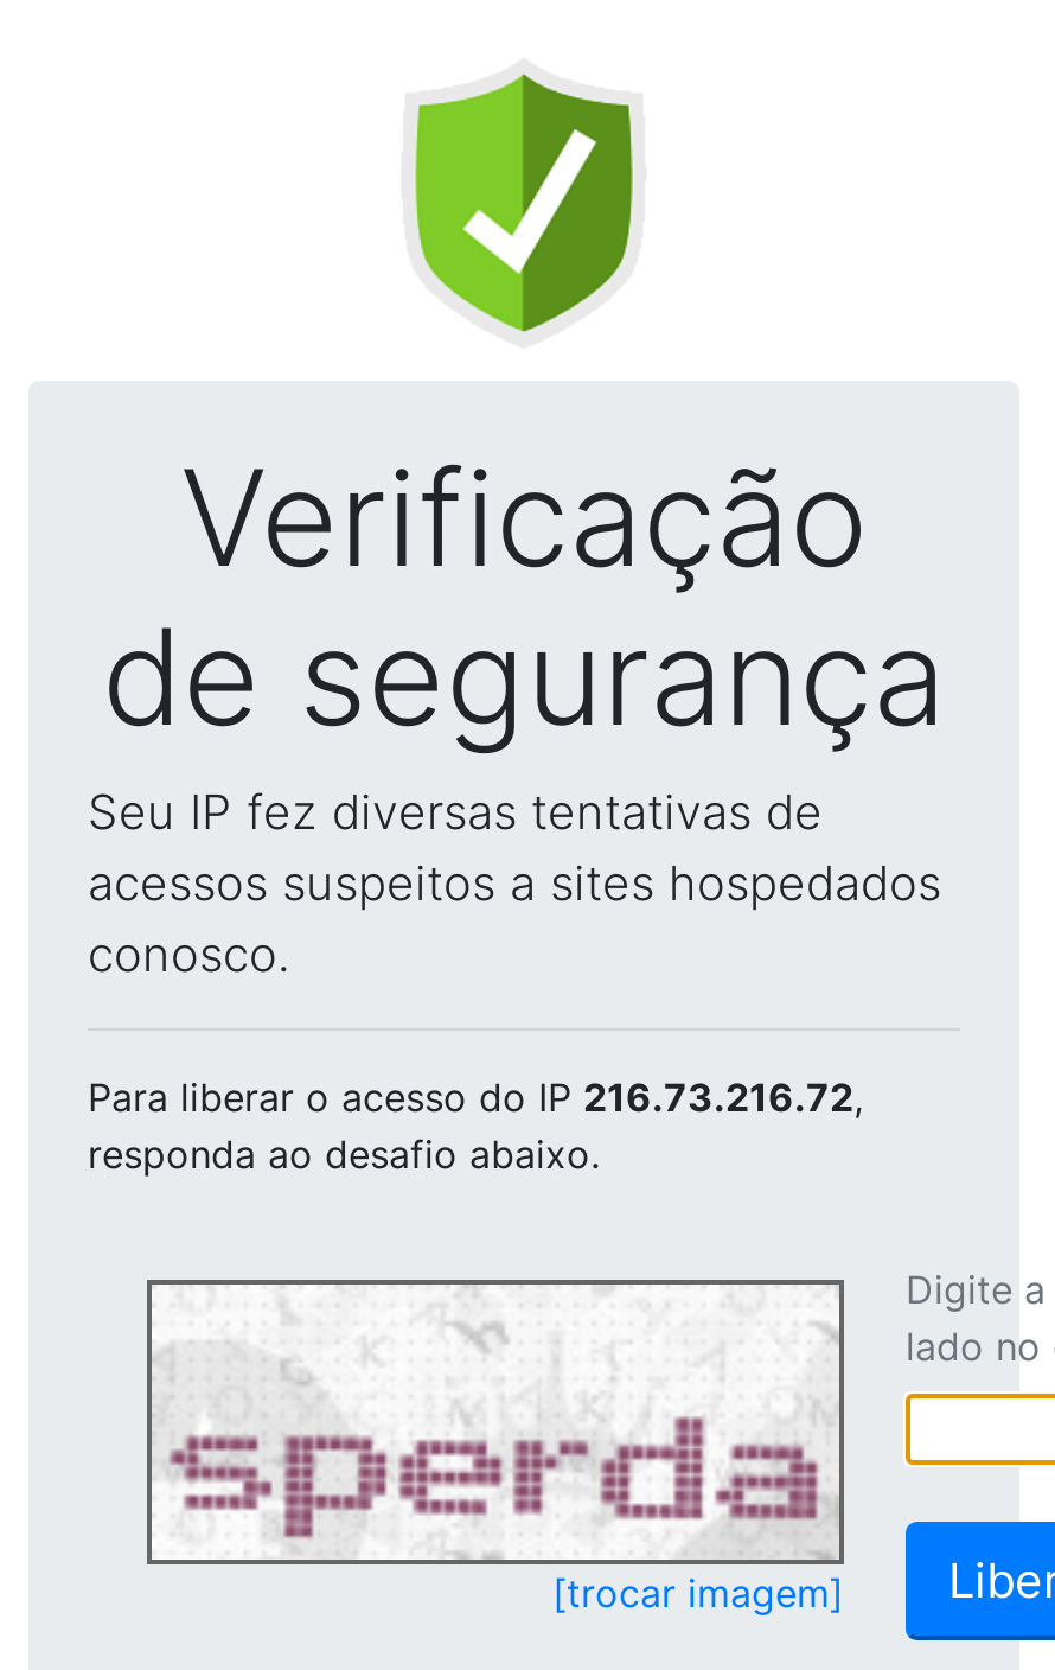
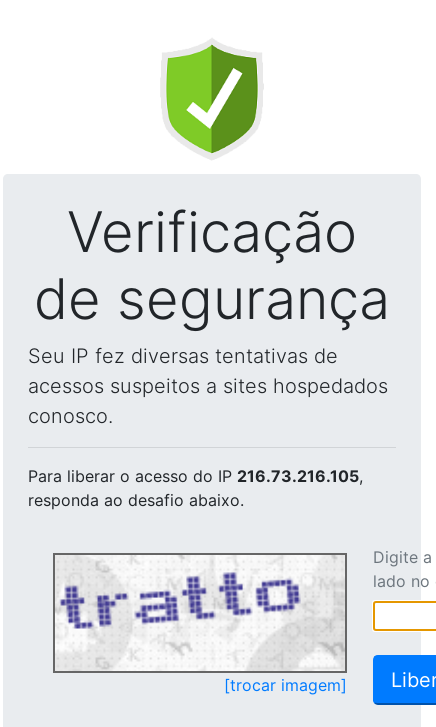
- Para liberar o acesso do IP 216.73.216.72,
+ Para liberar o acesso do IP 216.73.216.105,

- [image]
+ [image]
